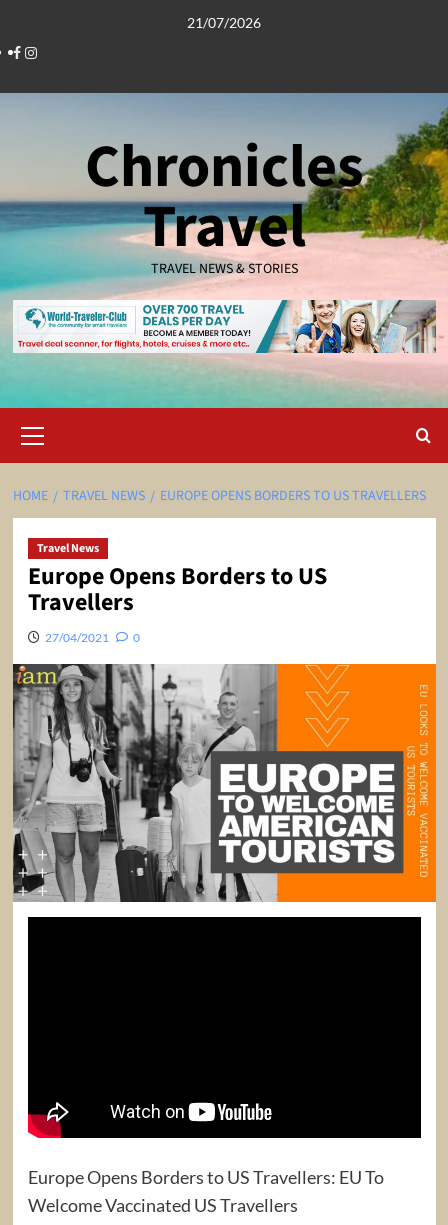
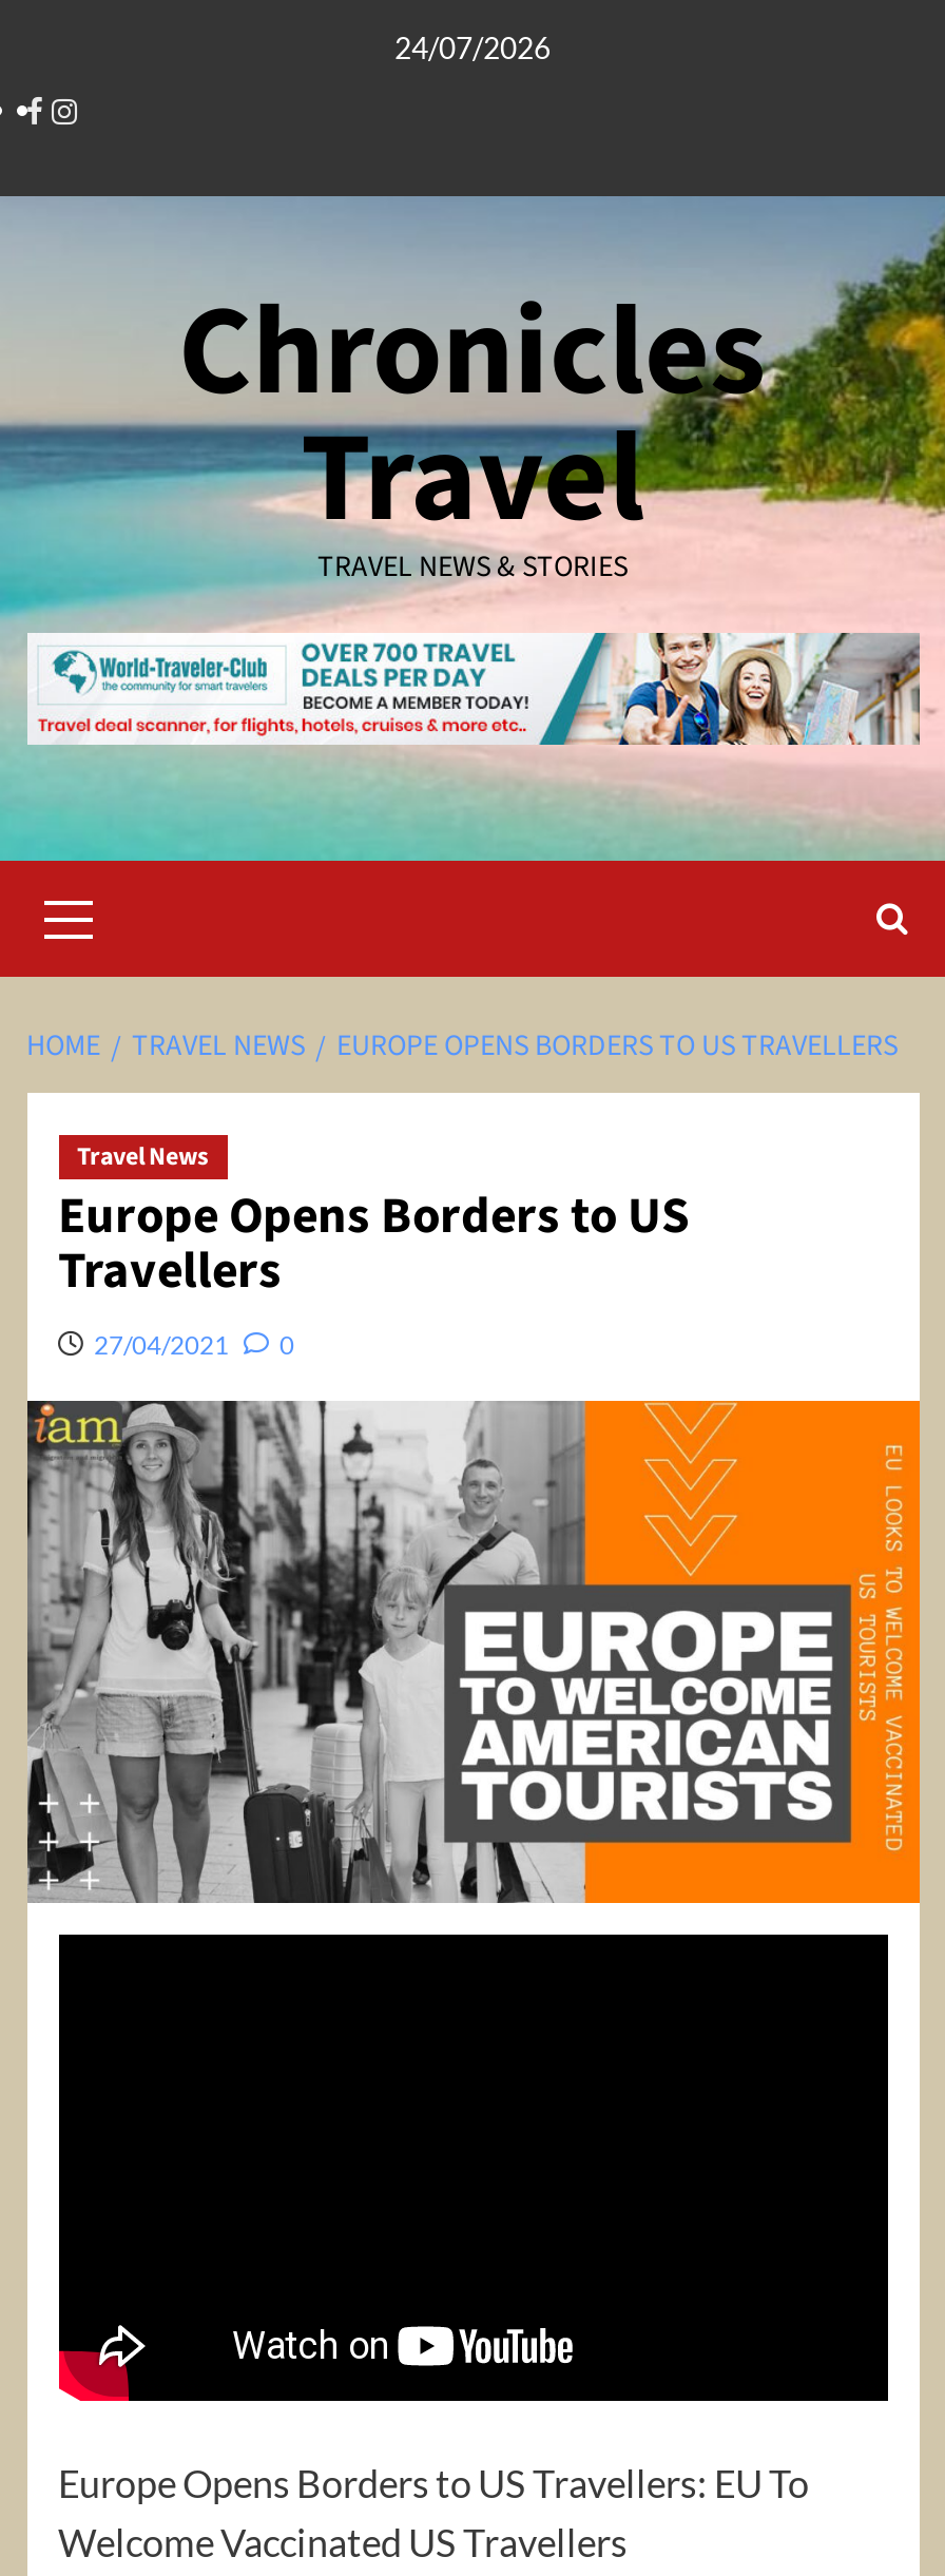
- 21/07/2026
+ 24/07/2026
